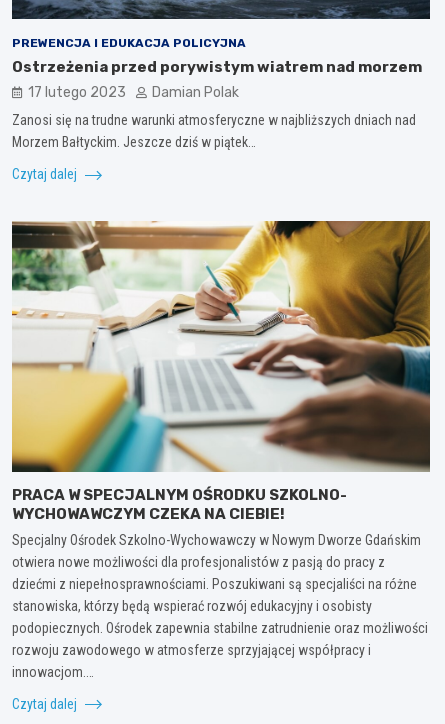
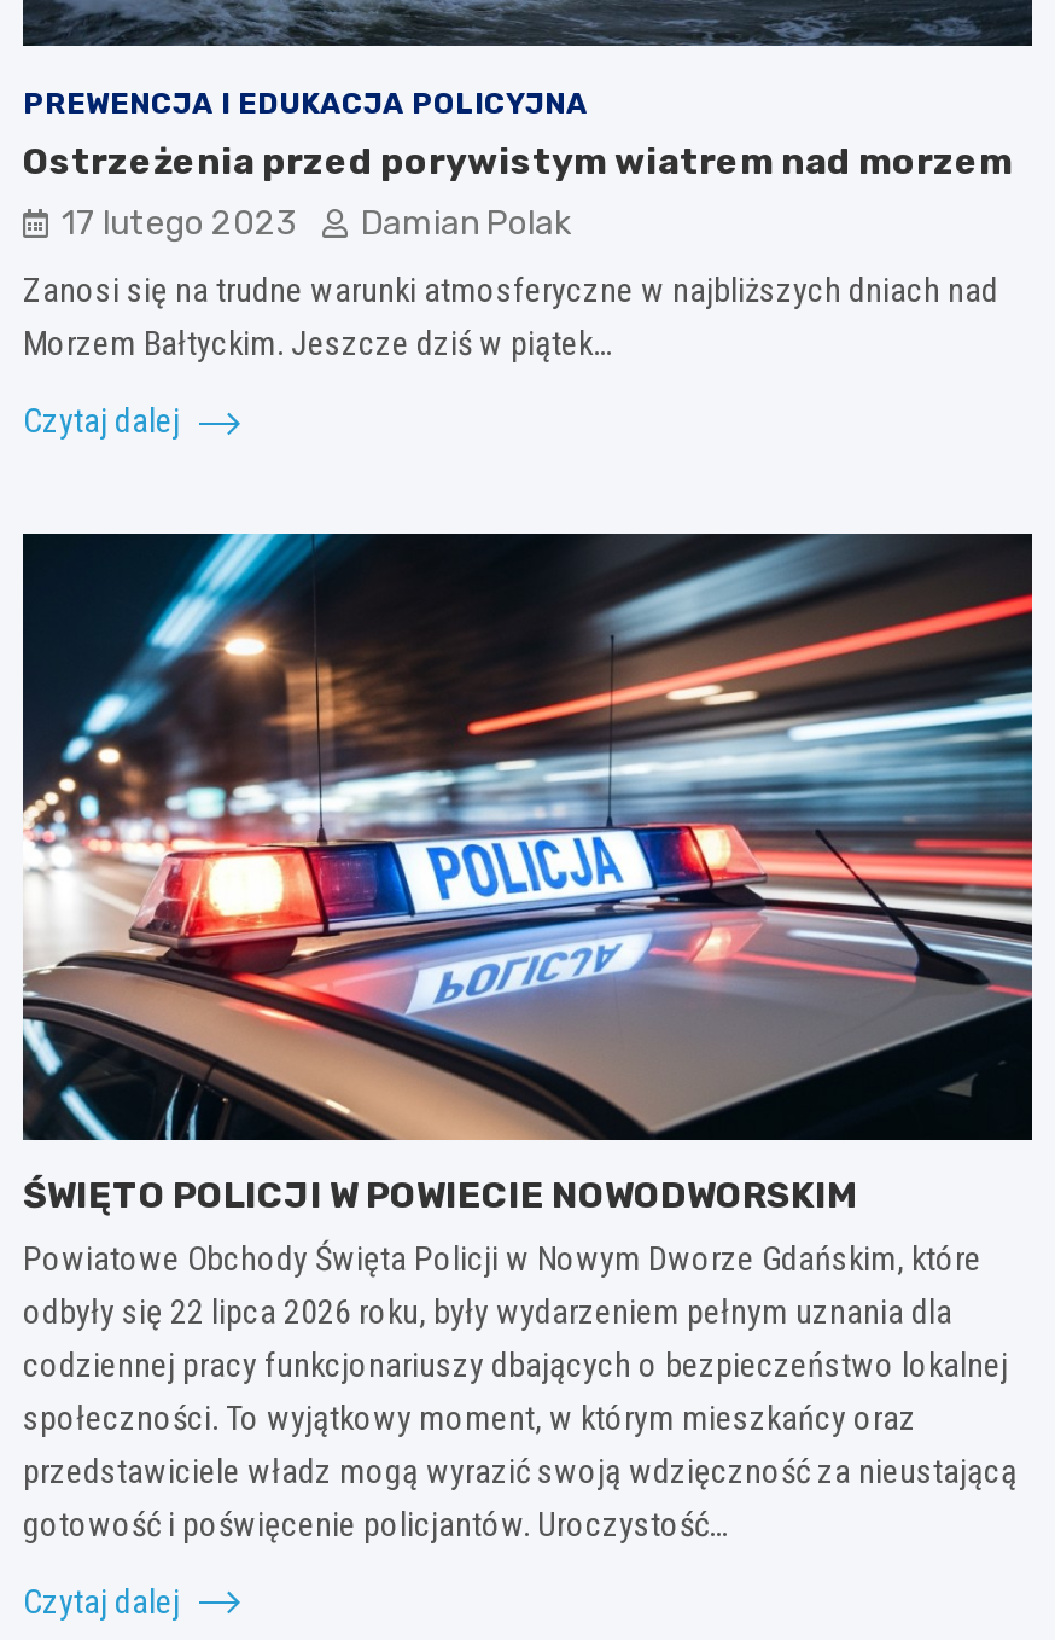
- [image]
- PRACA W SPECJALNYM OŚRODKU SZKOLNO-
- WYCHOWAWCZYM CZEKA NA CIEBIE!
+ [image]
+ ŚWIĘTO POLICJI W POWIECIE NOWODWORSKIM

- Specjalny Ośrodek Szkolno-Wychowawczy w Nowym Dworze Gdańskim
- otwiera nowe możliwości dla profesjonalistów z pasją do pracy z
- dziećmi z niepełnosprawnościami. Poszukiwani są specjaliści na różne
- stanowiska, którzy będą wspierać rozwój edukacyjny i osobisty
- podopiecznych. Ośrodek zapewnia stabilne zatrudnienie oraz możliwości
- rozwoju zawodowego w atmosferze sprzyjającej współpracy i
- innowacjom.…
+ Powiatowe Obchody Święta Policji w Nowym Dworze Gdańskim, które
+ odbyły się 22 lipca 2026 roku, były wydarzeniem pełnym uznania dla
+ codziennej pracy funkcjonariuszy dbających o bezpieczeństwo lokalnej
+ społeczności. To wyjątkowy moment, w którym mieszkańcy oraz
+ przedstawiciele władz mogą wyrazić swoją wdzięczność za nieustającą
+ gotowość i poświęcenie policjantów. Uroczystość…
